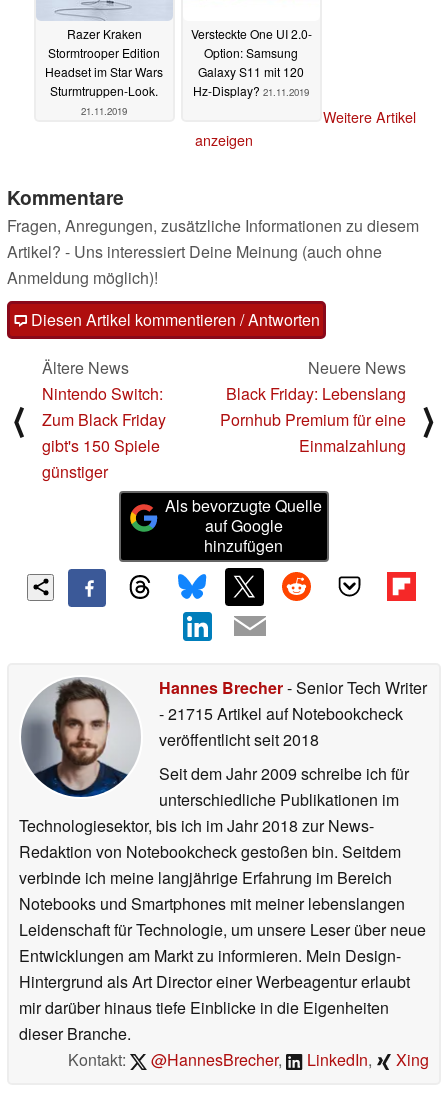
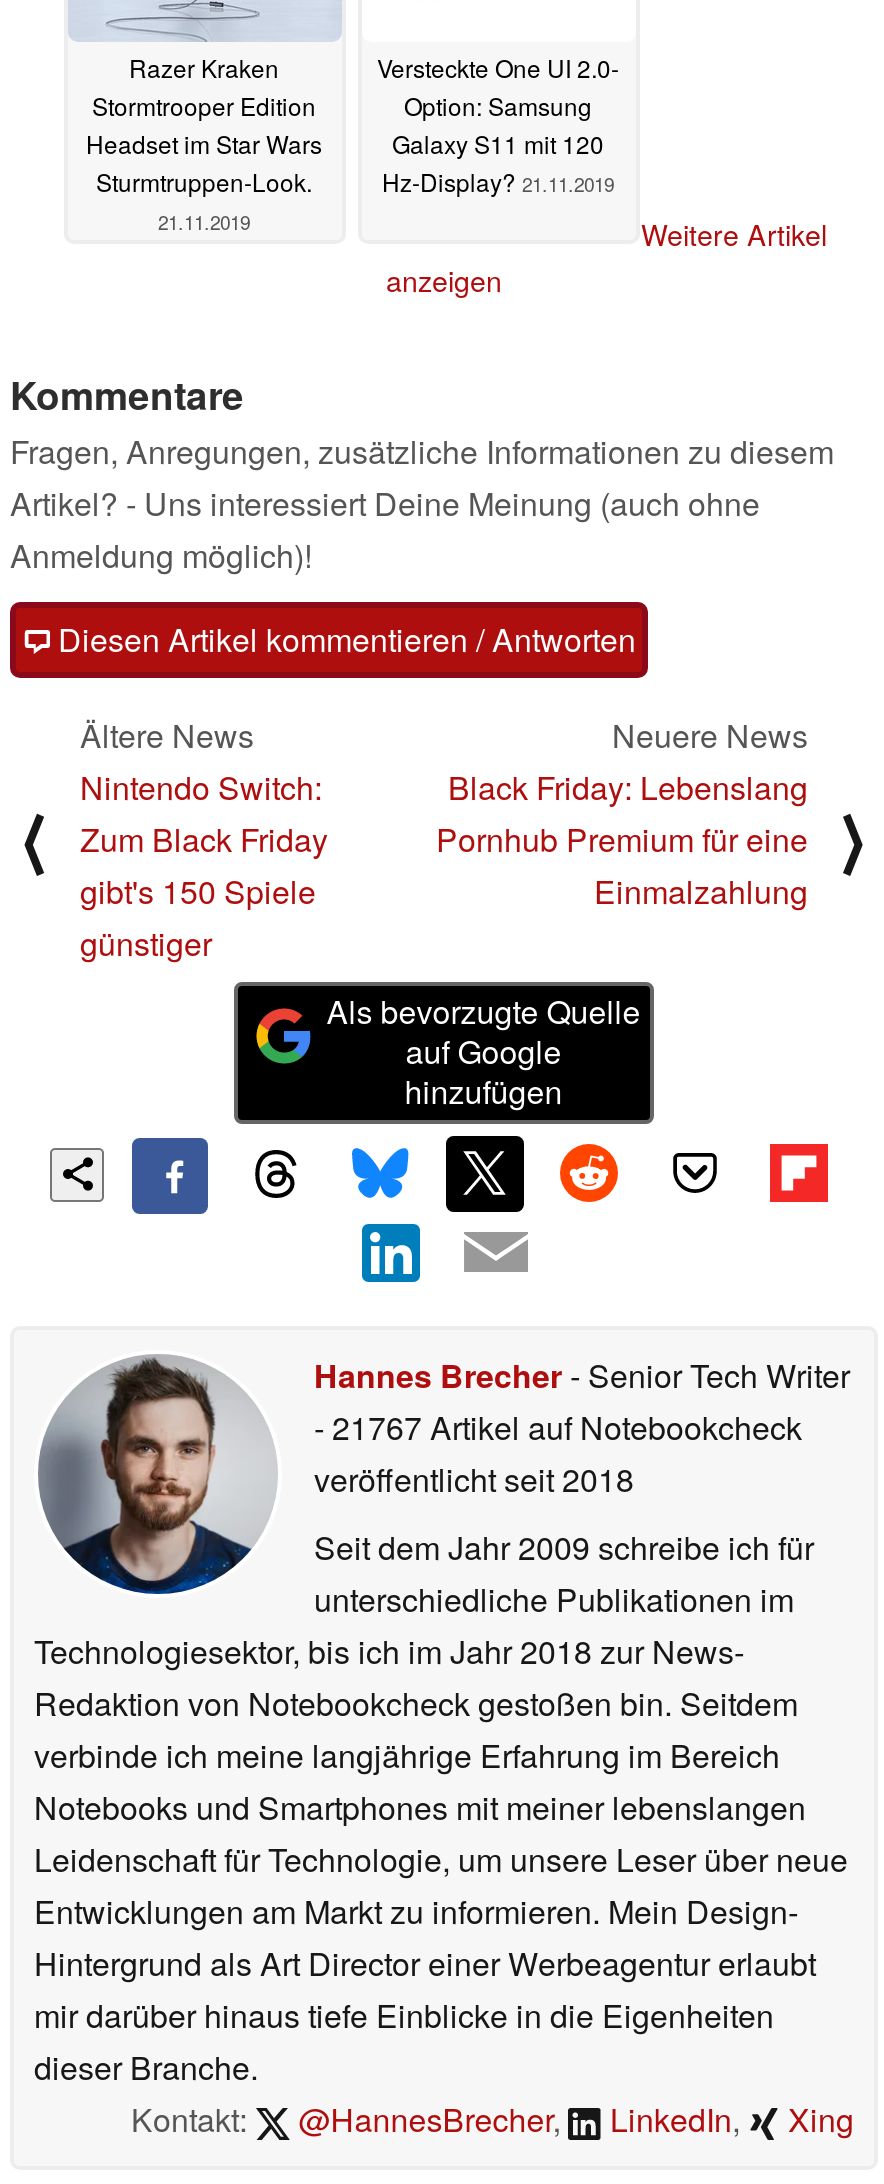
- - 21715 Artikel auf Notebookcheck
+ - 21767 Artikel auf Notebookcheck
